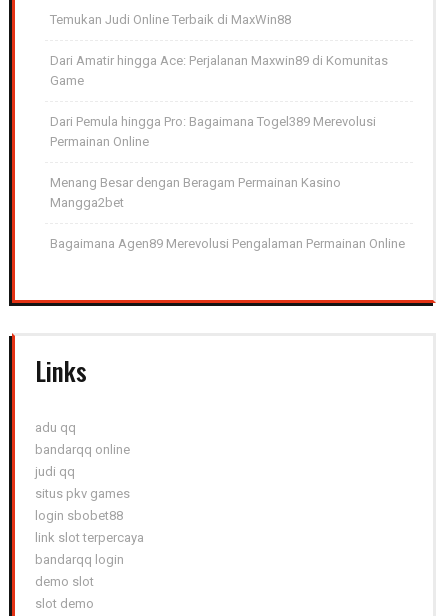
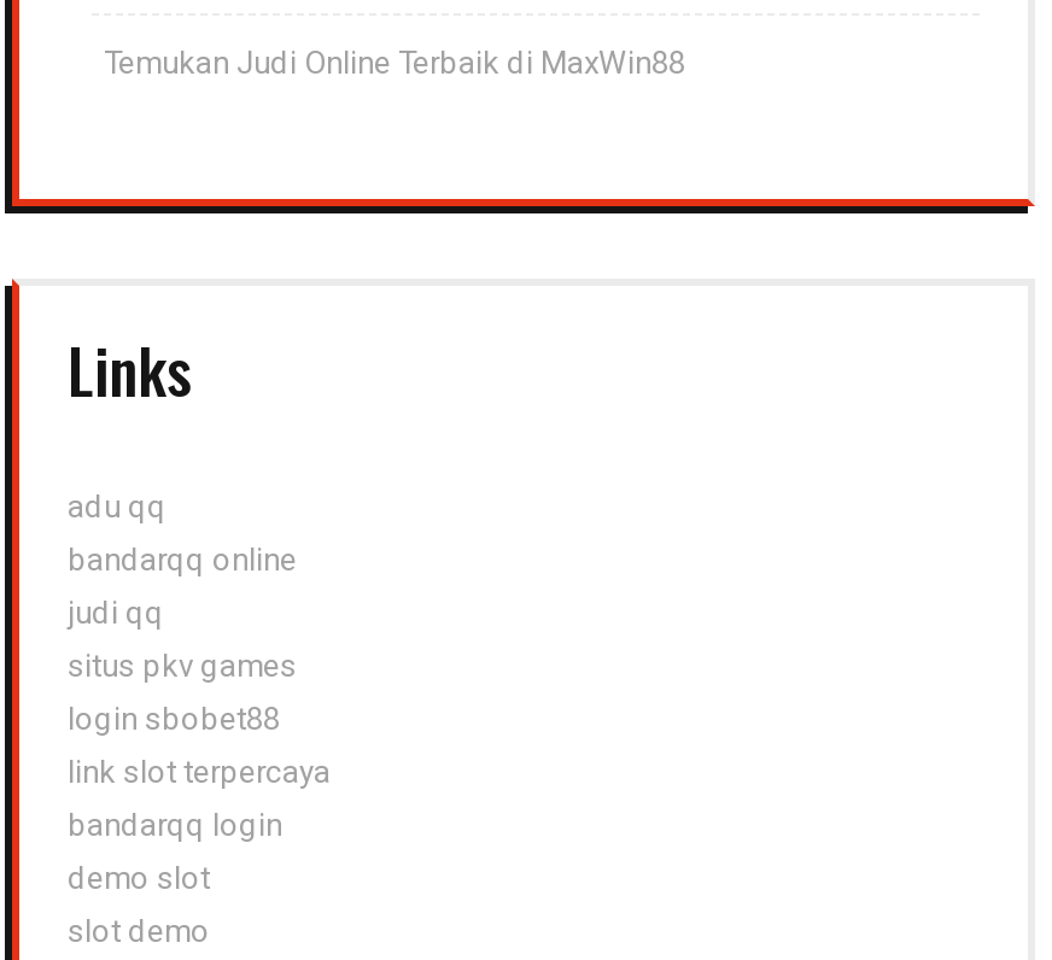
- Dari Amatir hingga Ace: Perjalanan Maxwin89 di Komunitas
- Game
- Dari Pemula hingga Pro: Bagaimana Togel389 Merevolusi
- Permainan Online
- Menang Besar dengan Beragam Permainan Kasino
- Mangga2bet
- Bagaimana Agen89 Merevolusi Pengalaman Permainan Online
